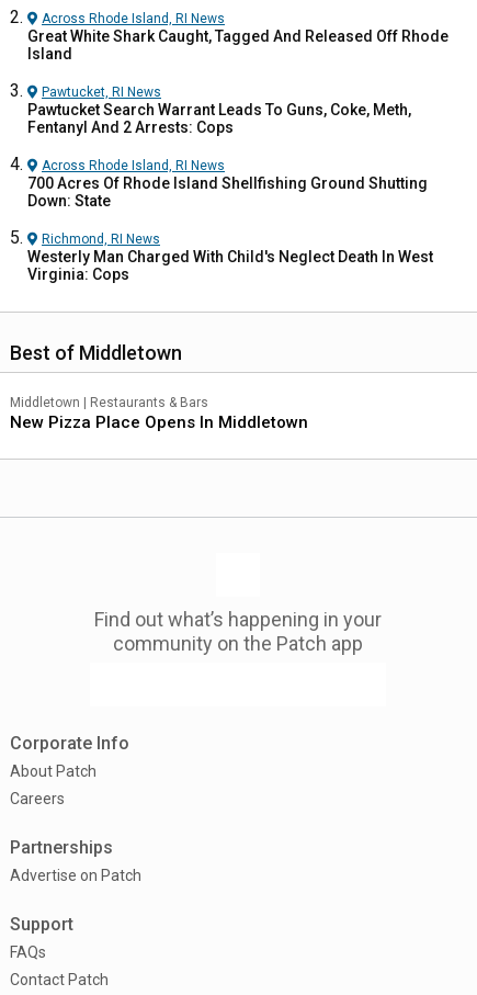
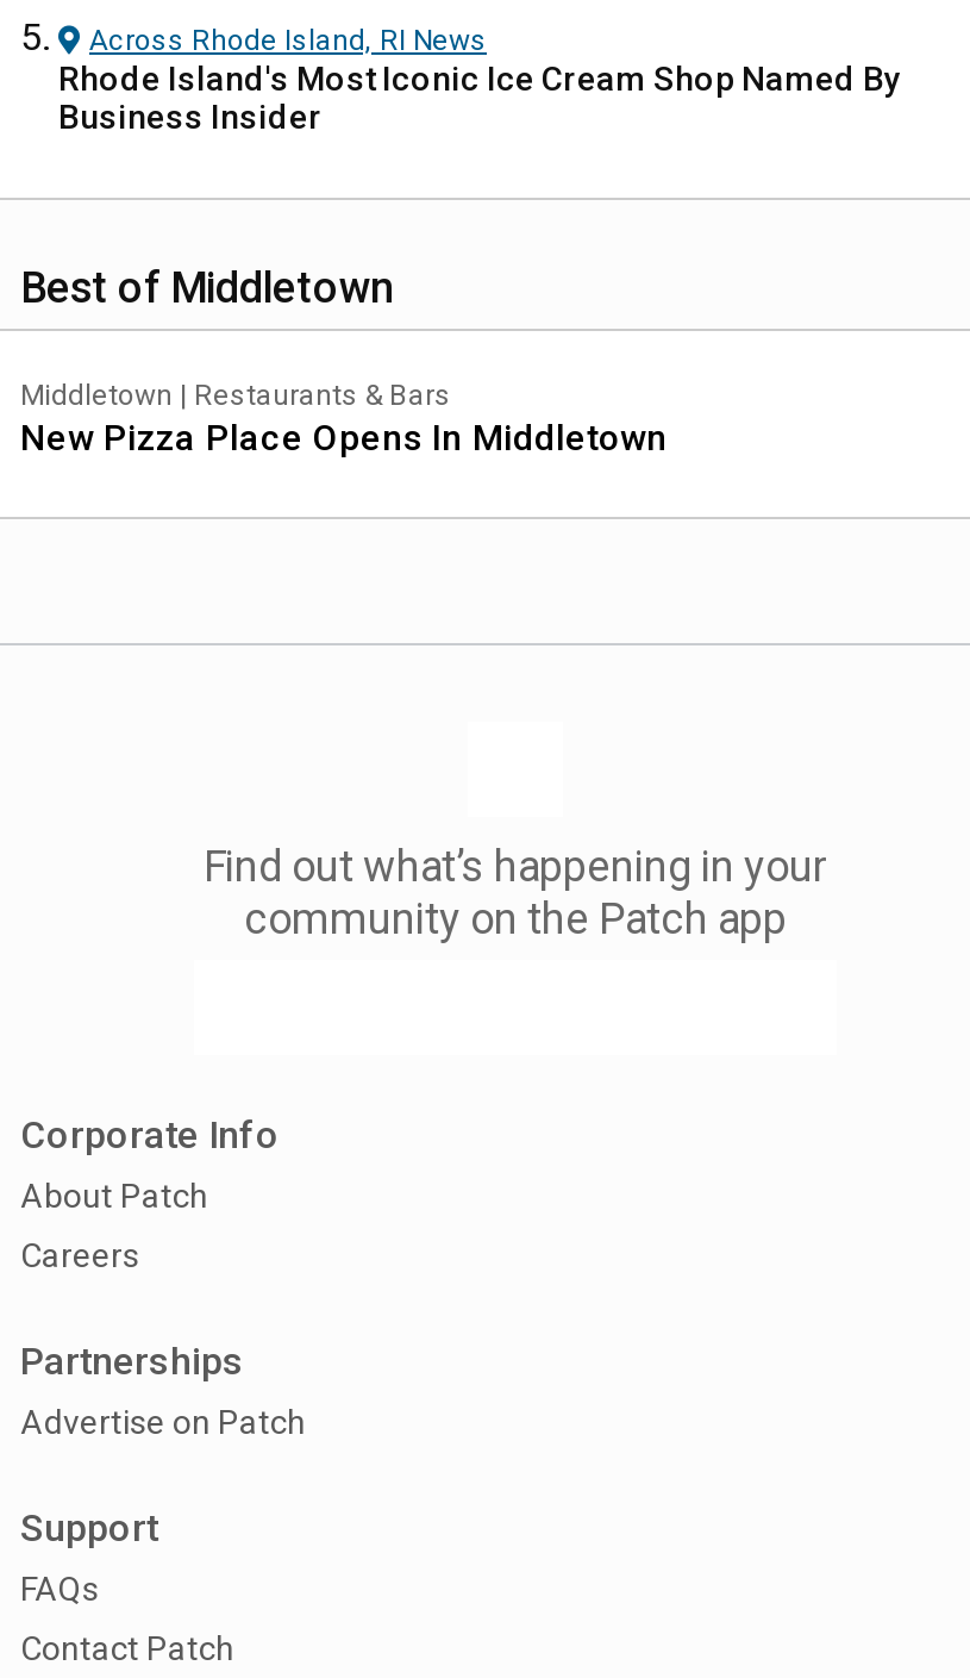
- Great White Shark Caught, Tagged And Released Off Rhode
- Island
- Pawtucket, RI News
- Pawtucket Search Warrant Leads To Guns, Coke, Meth,
- Fentanyl And 2 Arrests: Cops
- Across Rhode Island, RI News
- 700 Acres Of Rhode Island Shellfishing Ground Shutting
- Down: State
- Richmond, RI News
- Westerly Man Charged With Child's Neglect Death In West
- Virginia: Cops
+ Rhode Island's Most Iconic Ice Cream Shop Named By
+ Business Insider
